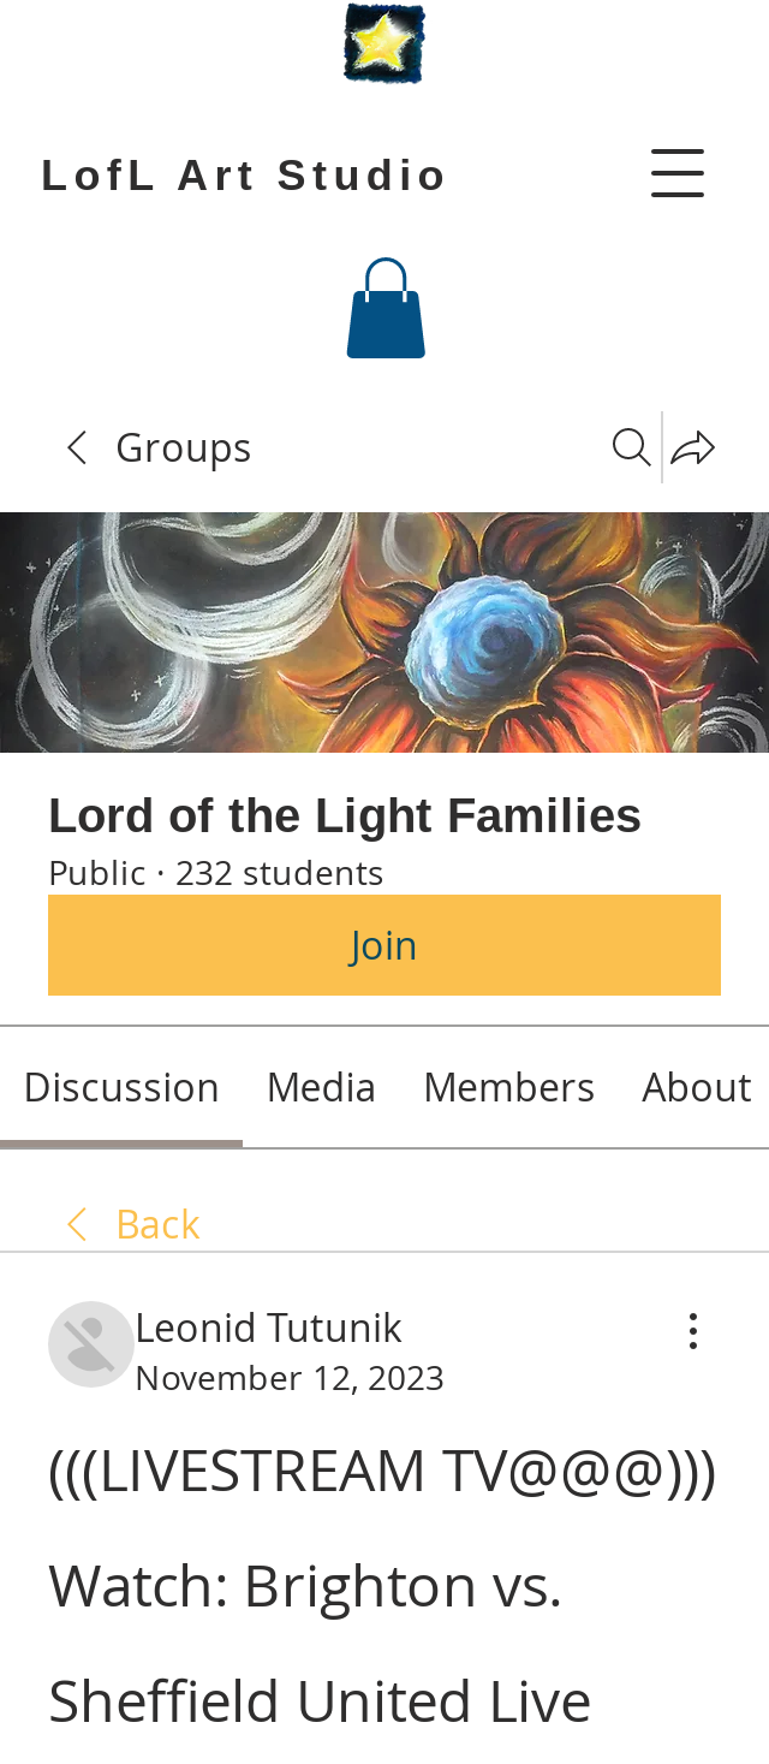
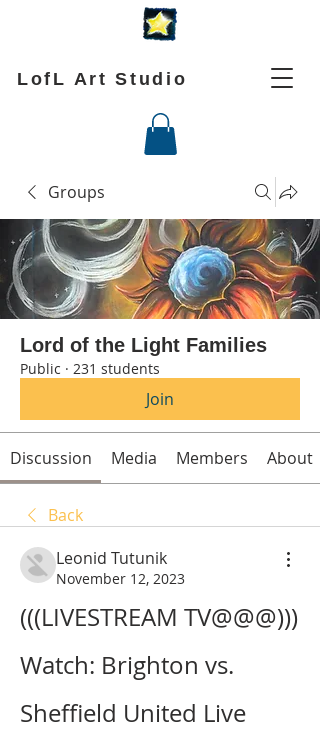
- Public · 232 students
+ Public · 231 students
